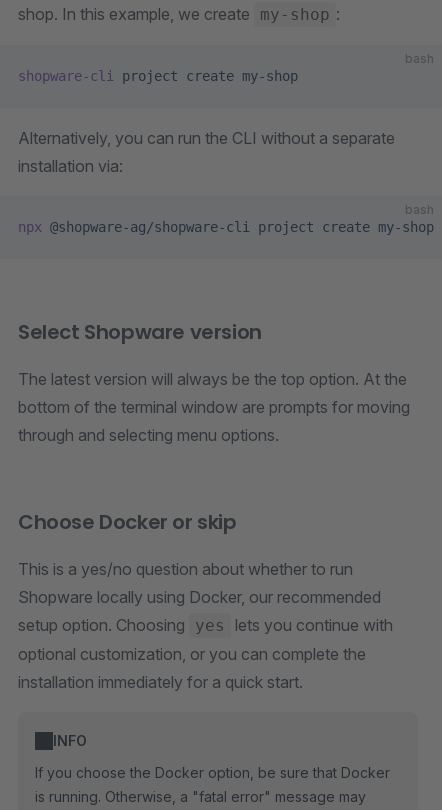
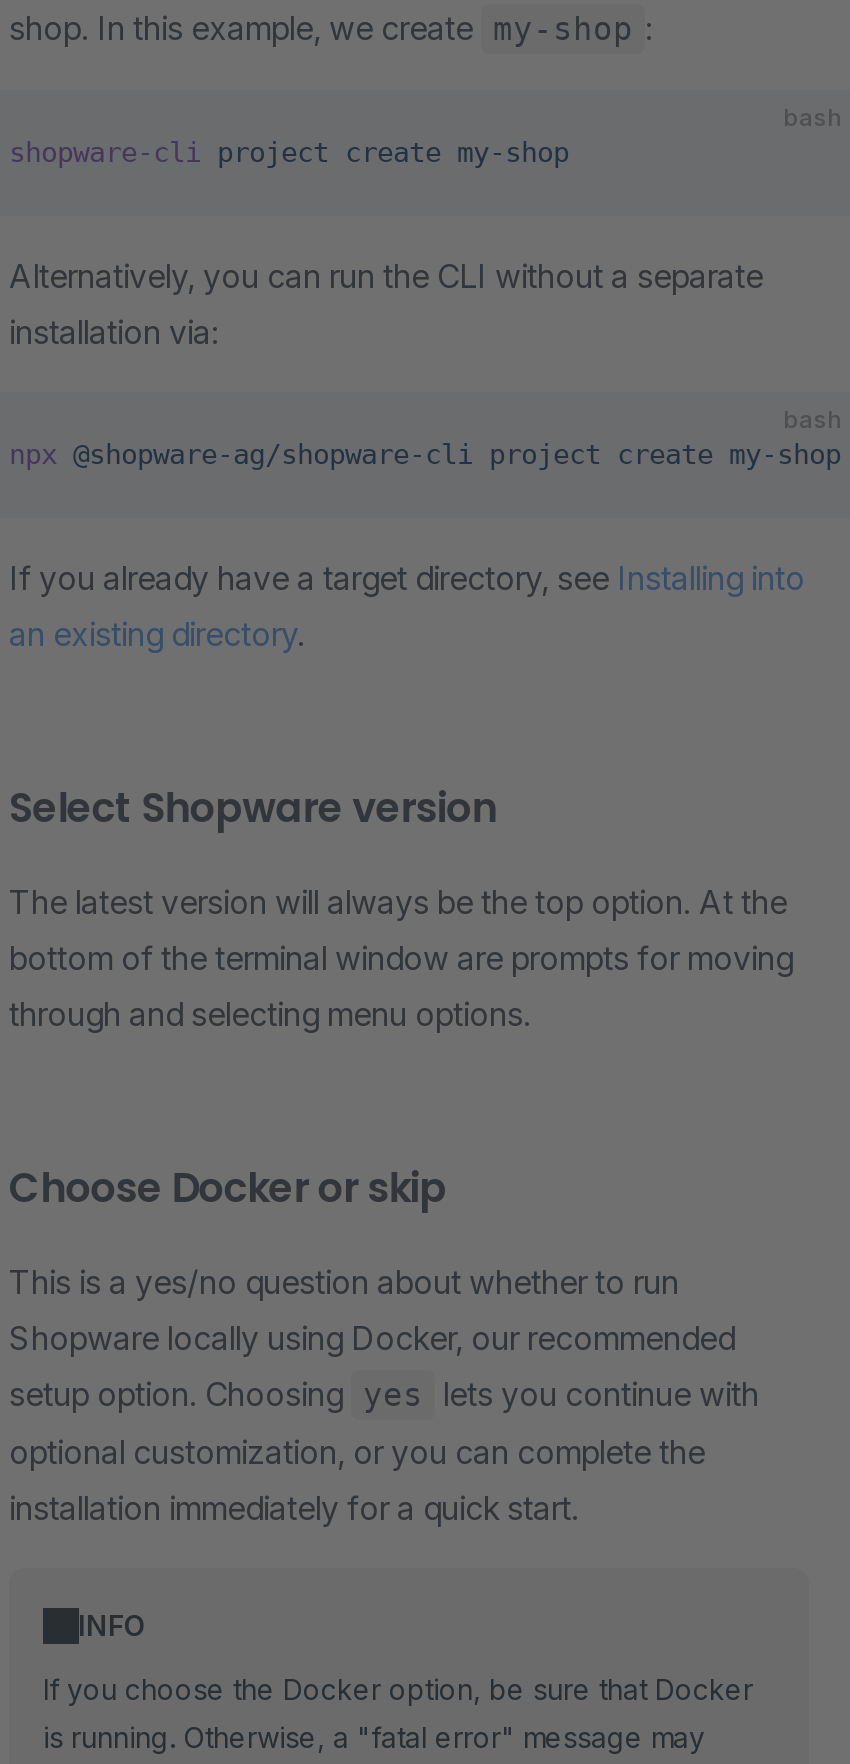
+ If you already have a target directory, see Installing into
+ an existing directory.
